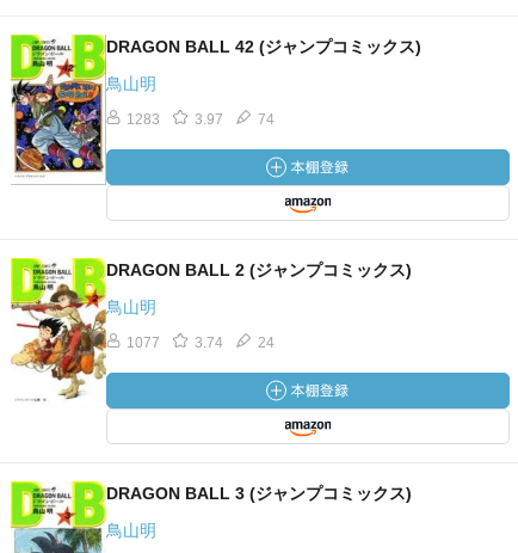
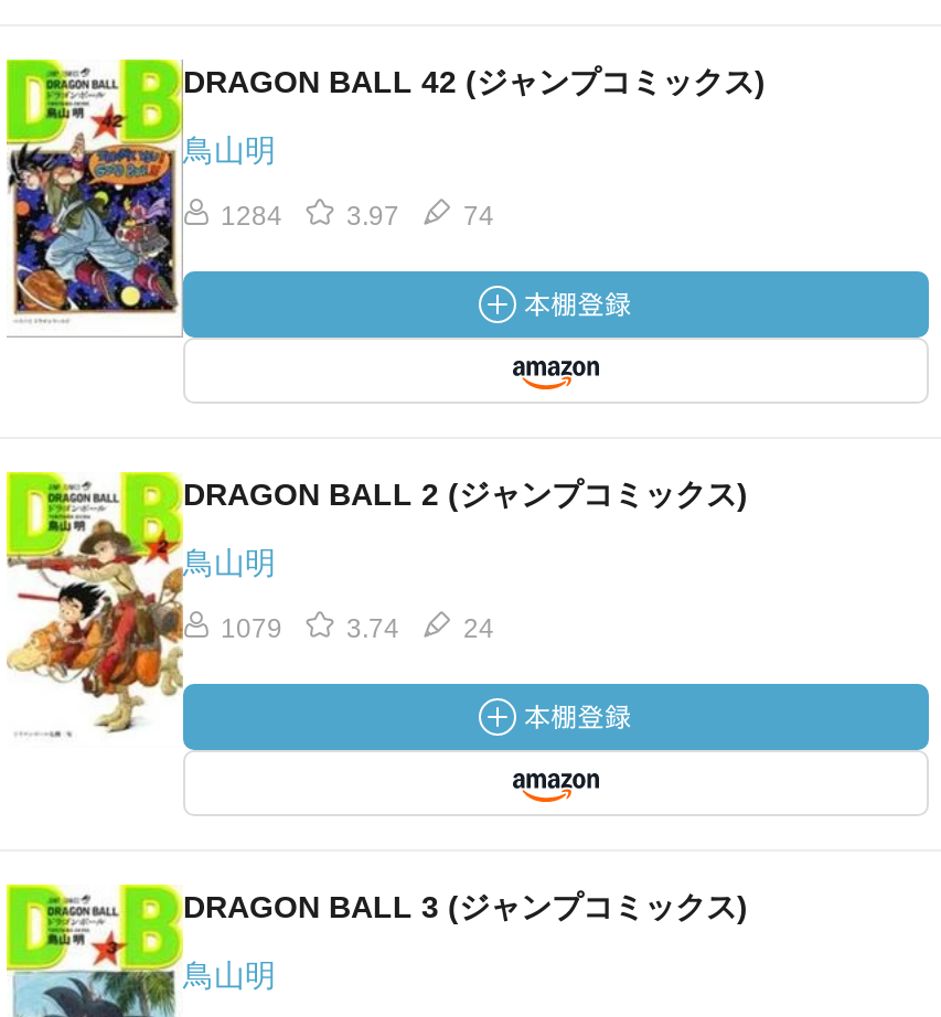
- 1283
+ 1284

- 1077
+ 1079
